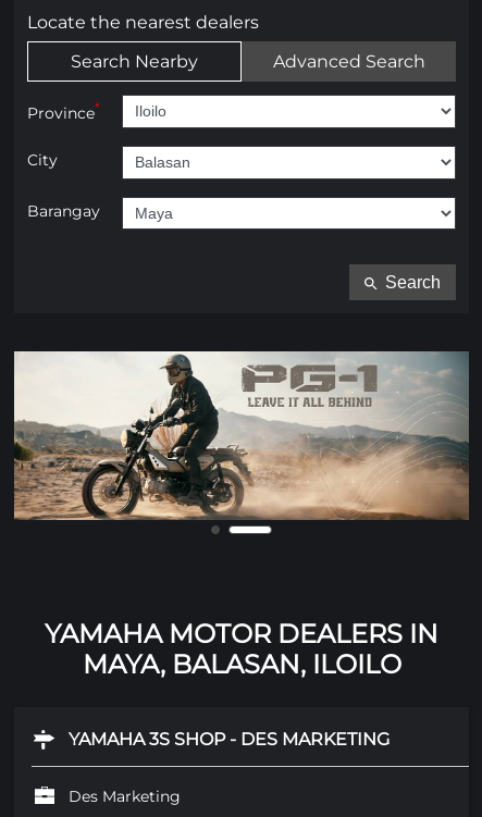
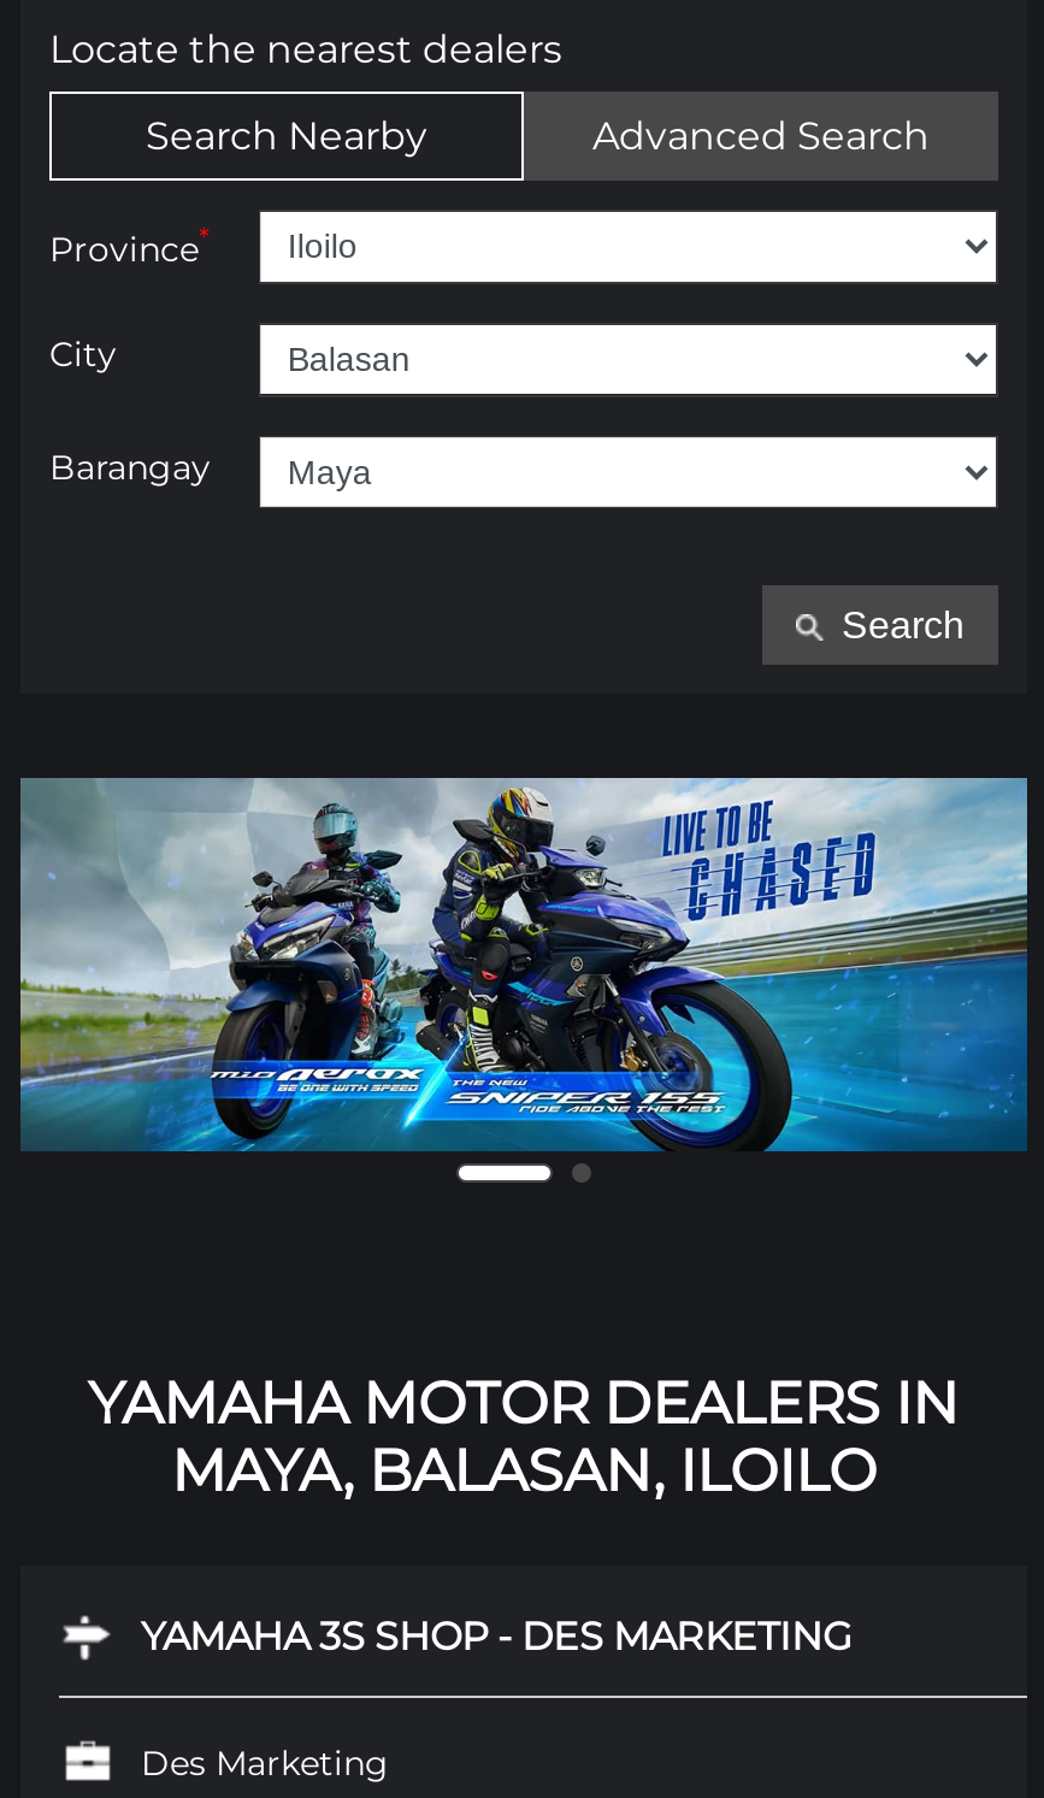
- [image]
+ [image]
